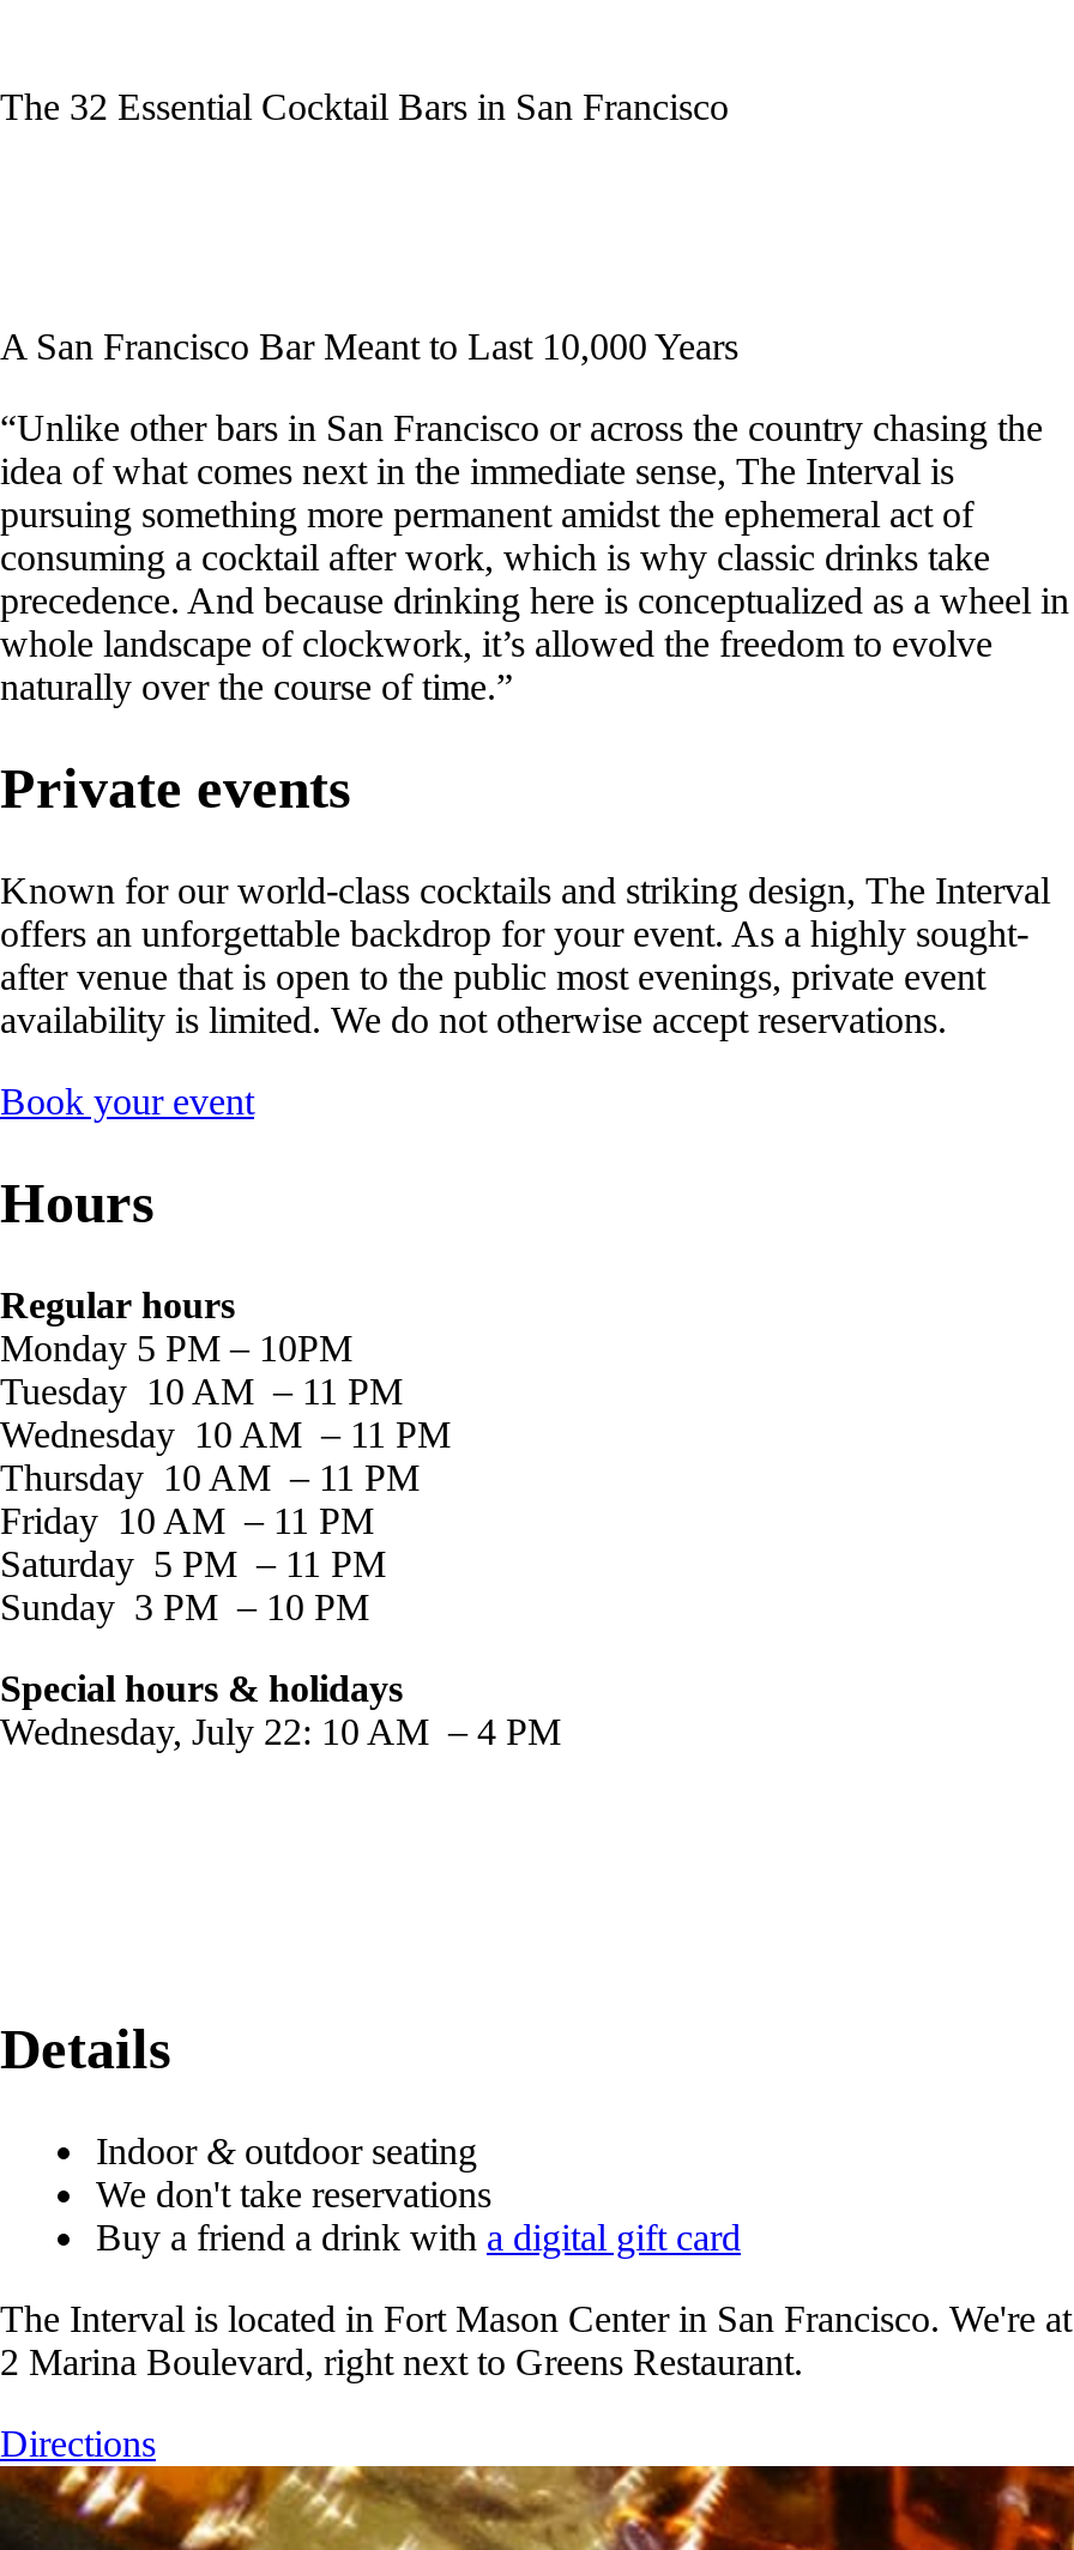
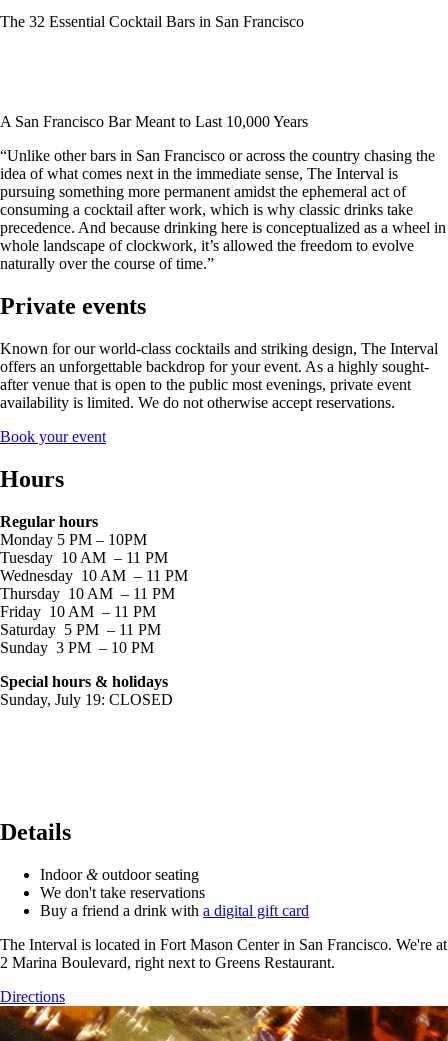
- Wednesday, July 22: 10 AM – 4 PM
+ Sunday, July 19: CLOSED
